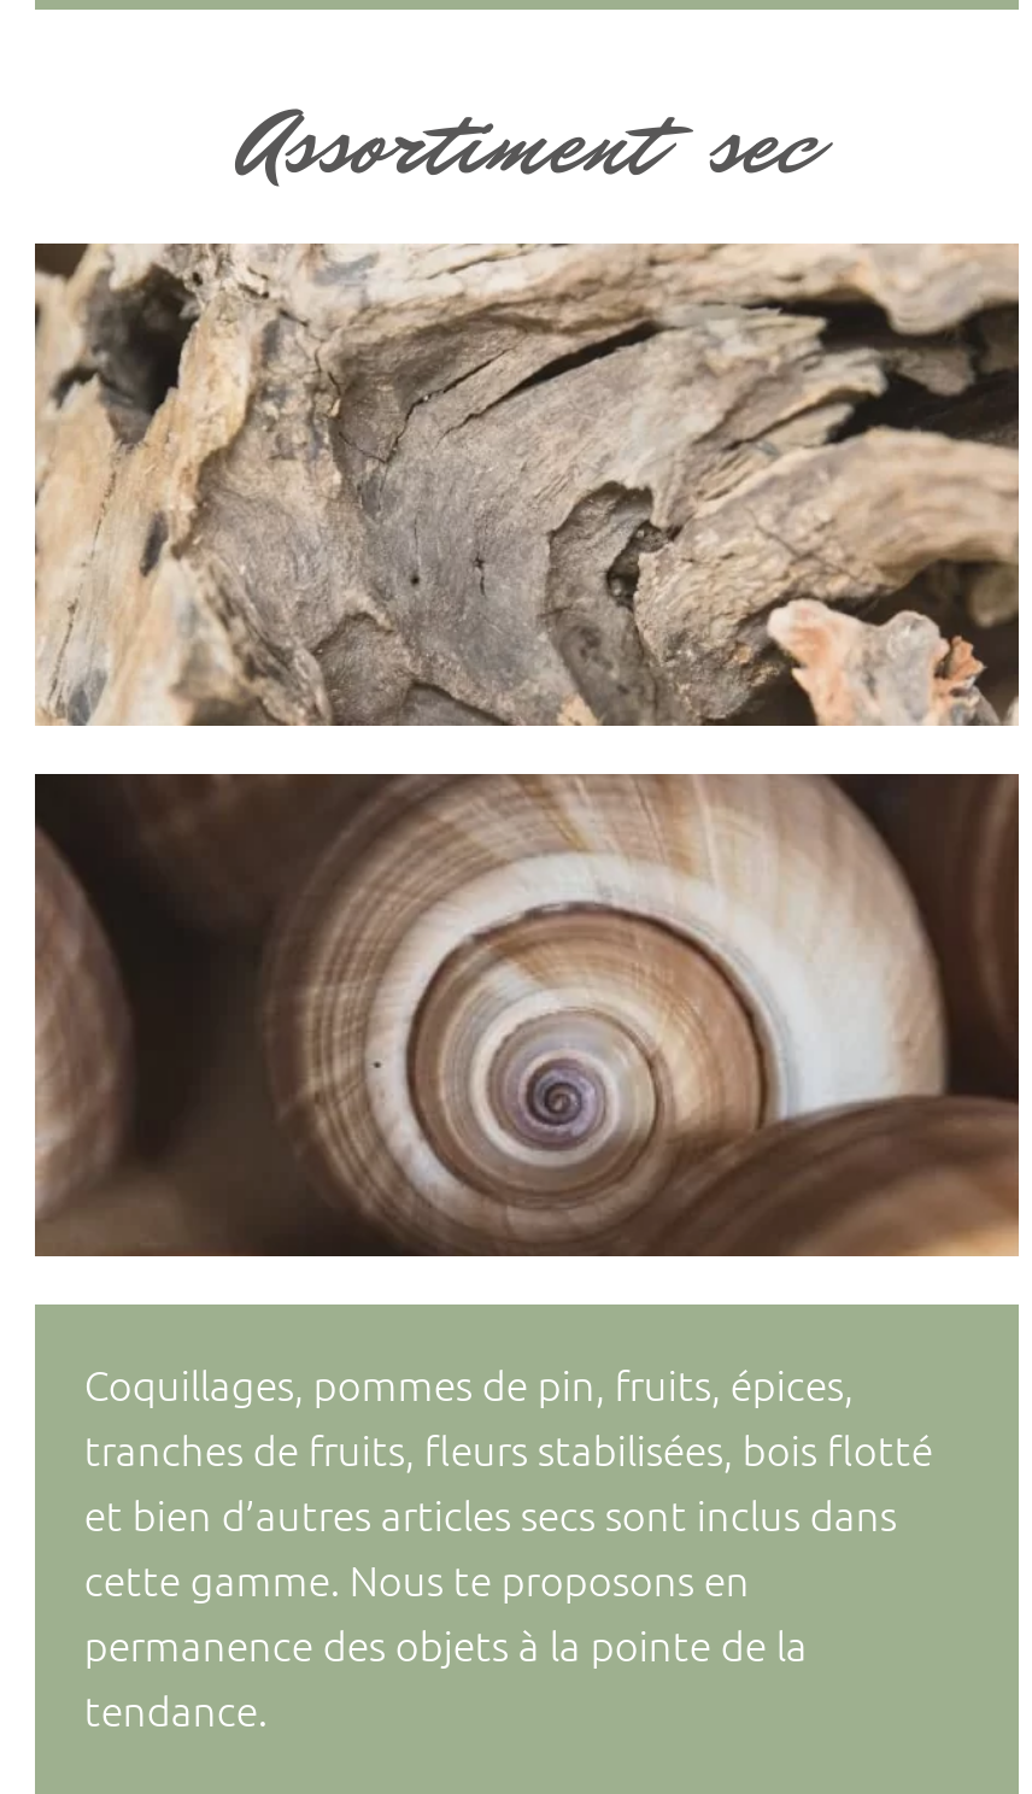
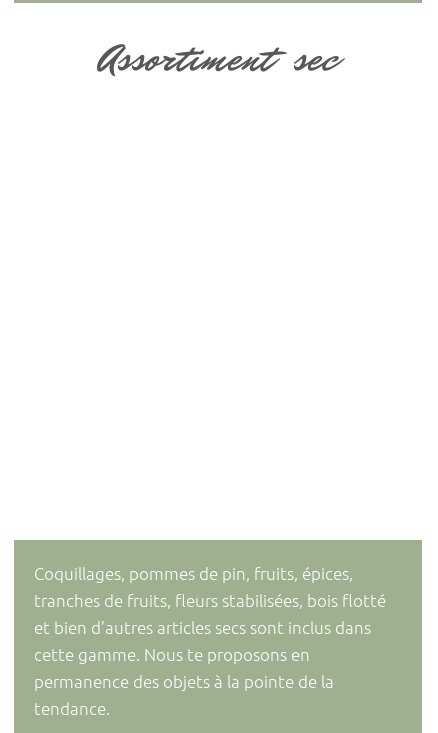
- [image]

- [image]
